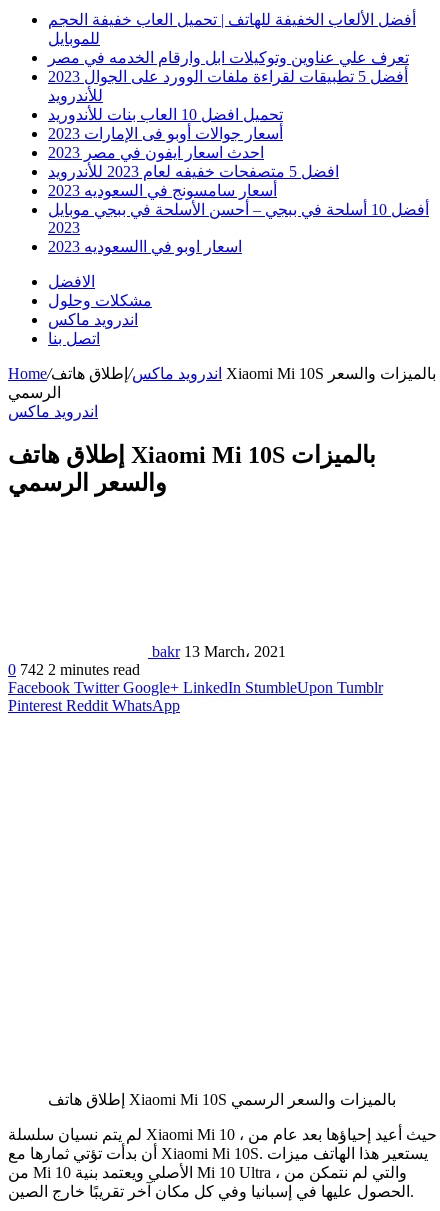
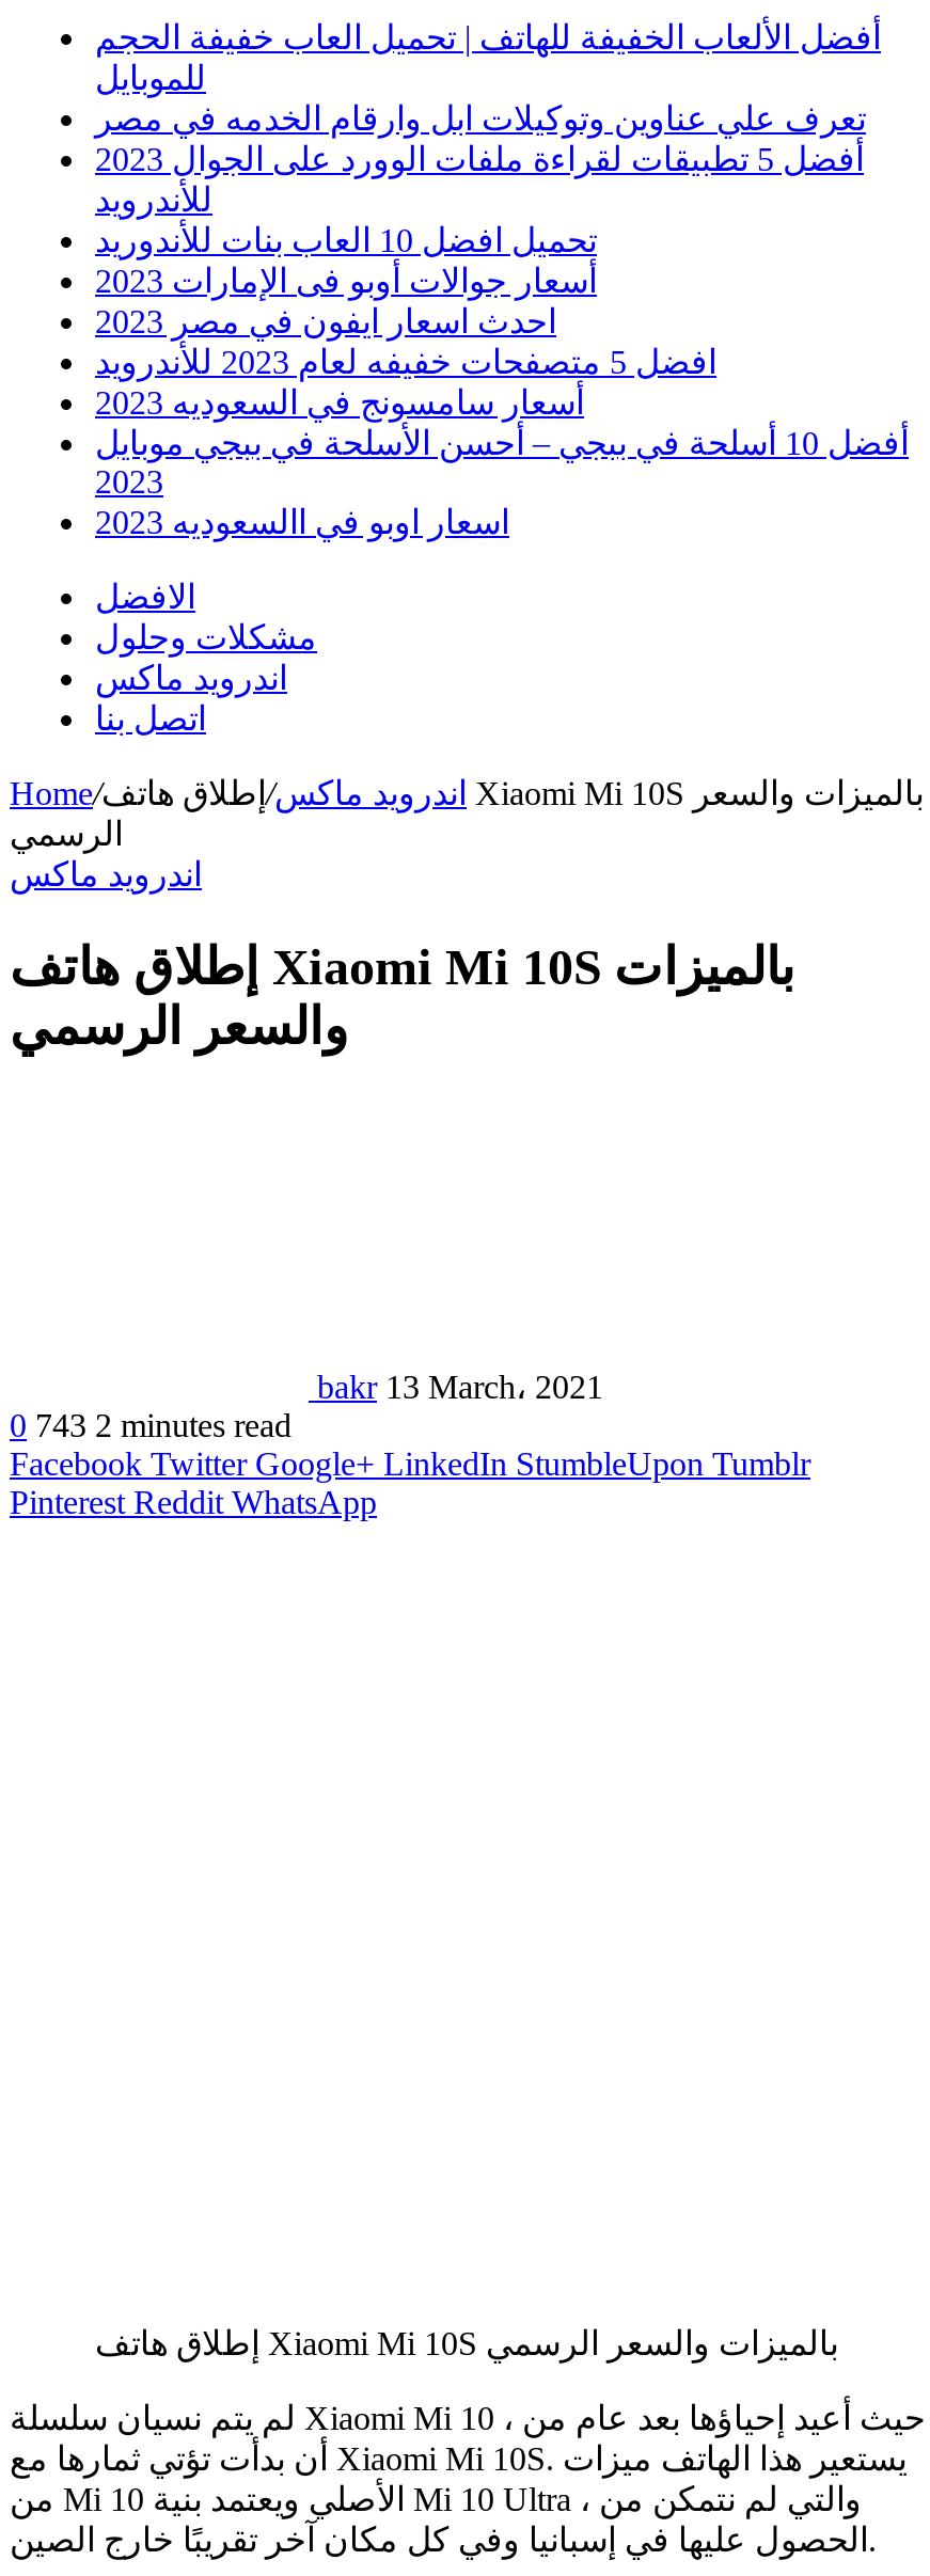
- 0 742 2 minutes read
+ 0 743 2 minutes read
